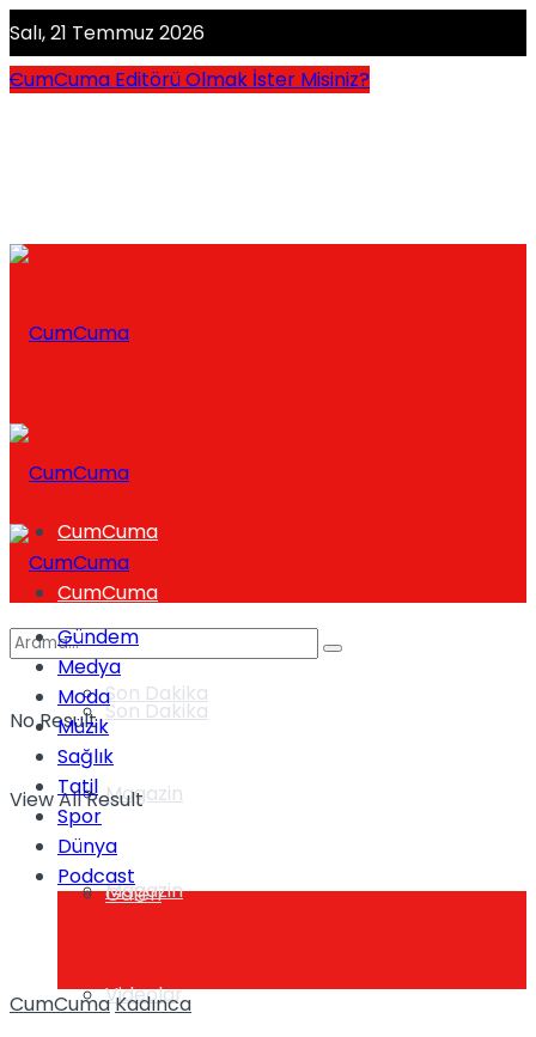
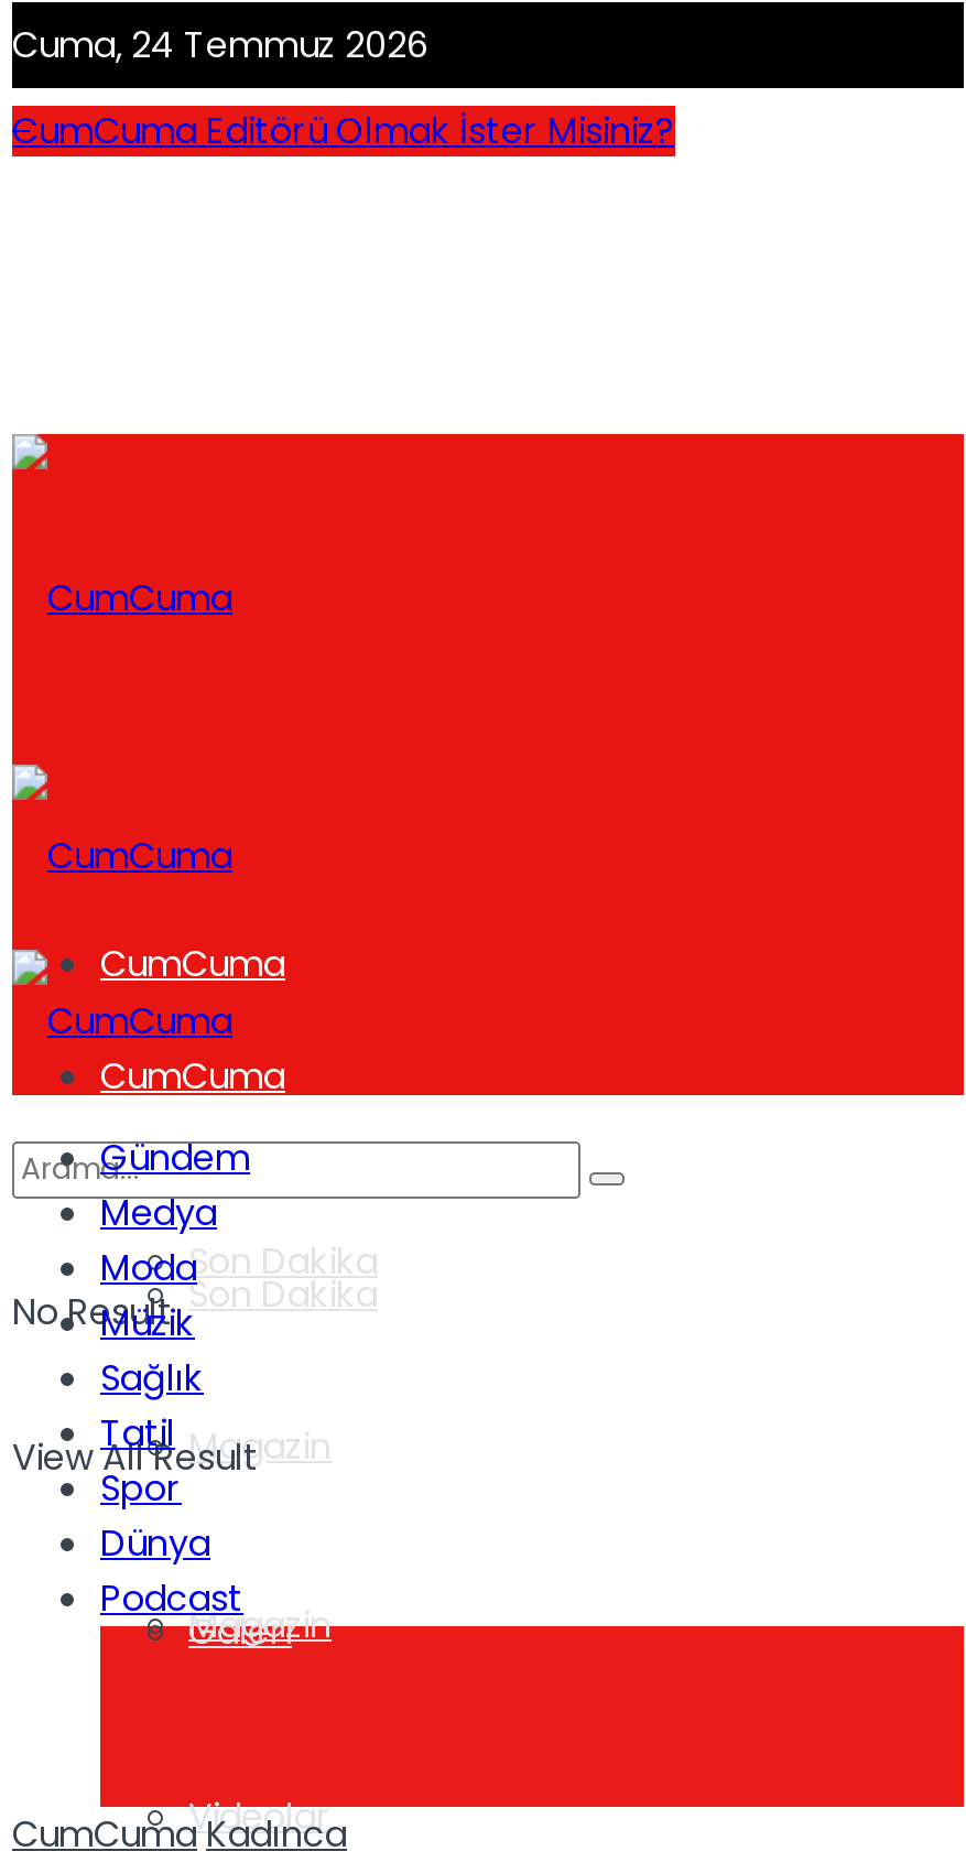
- Salı, 21 Temmuz 2026
+ Cuma, 24 Temmuz 2026
